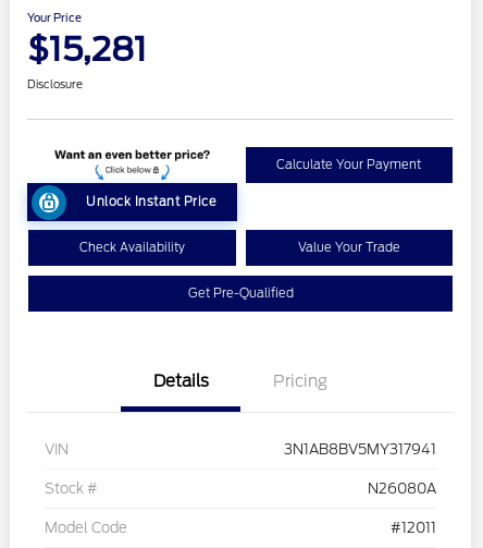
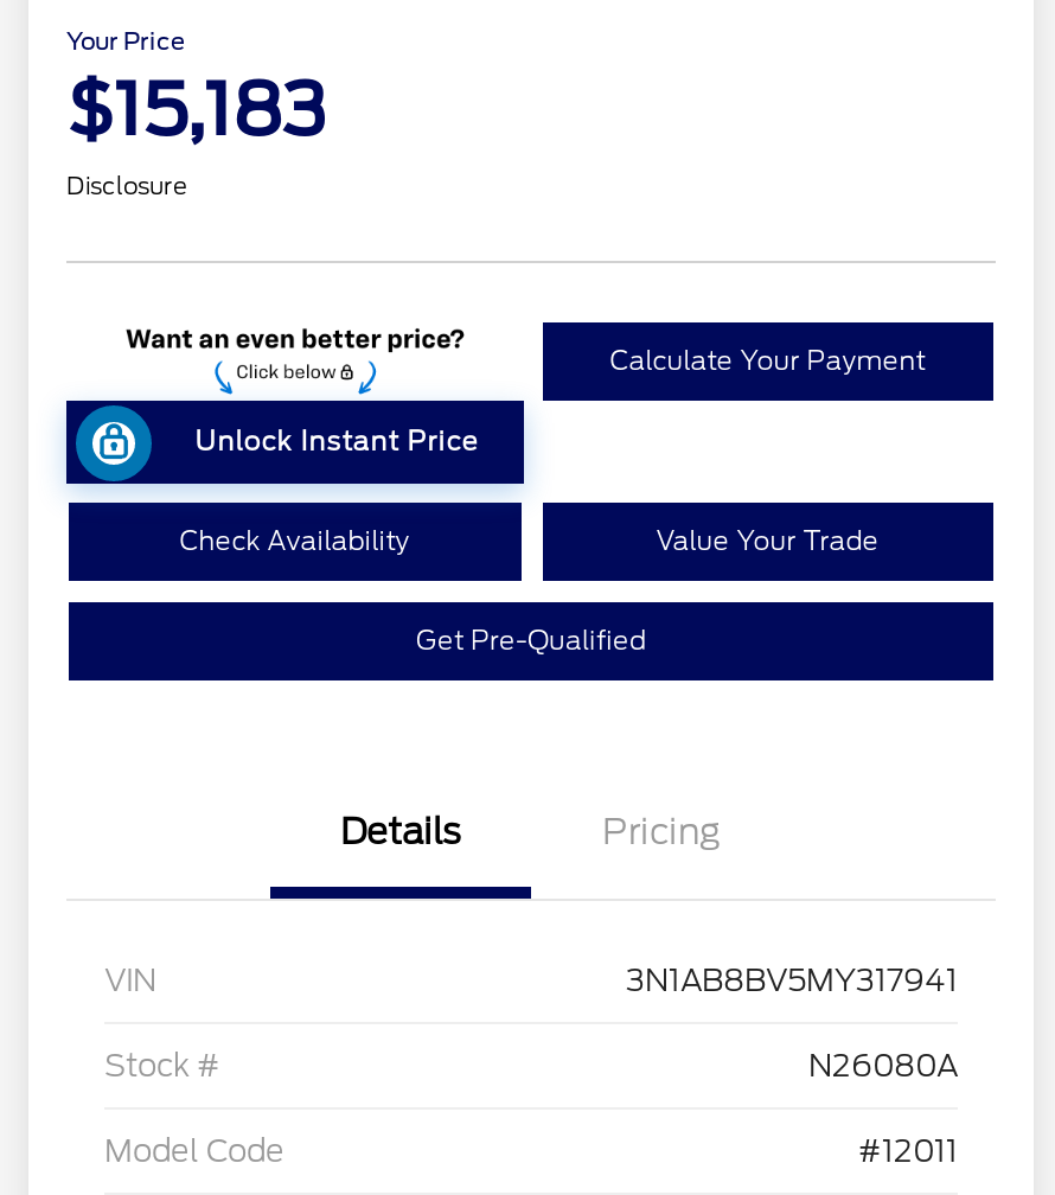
- $15,281
+ $15,183
